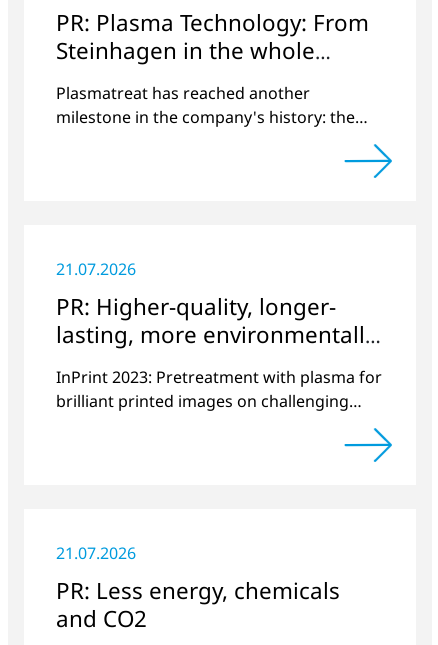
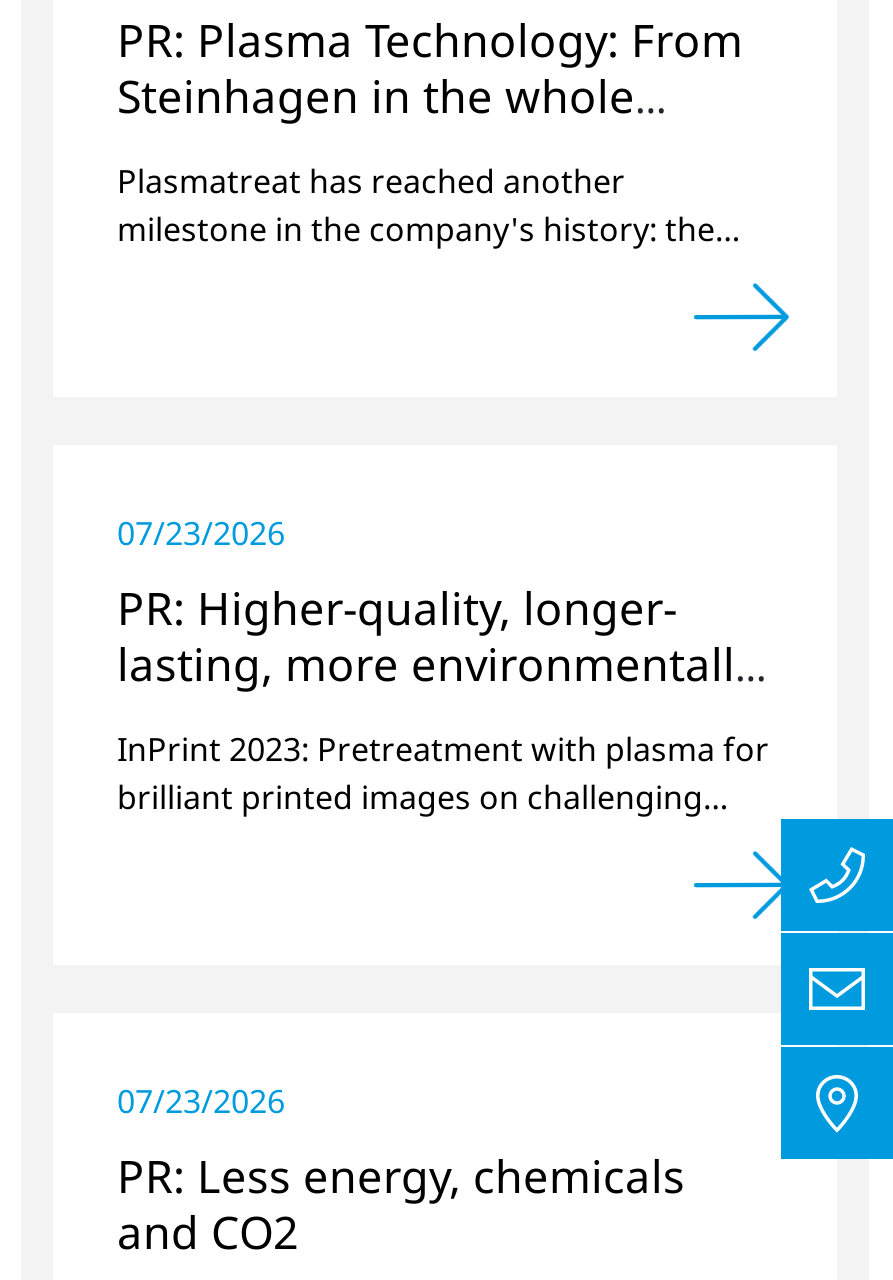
- 21.07.2026
+ 07/23/2026

+ [image]

- 21.07.2026
+ 07/23/2026
